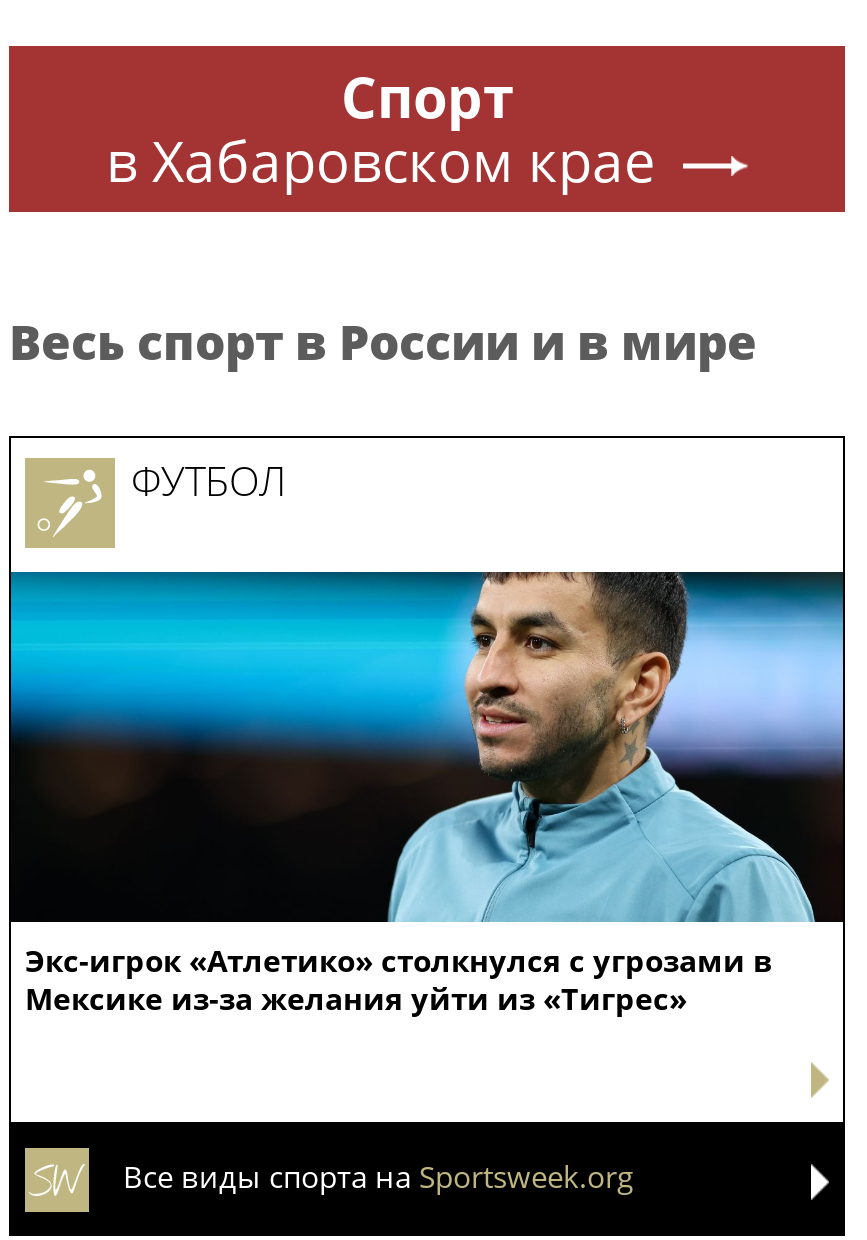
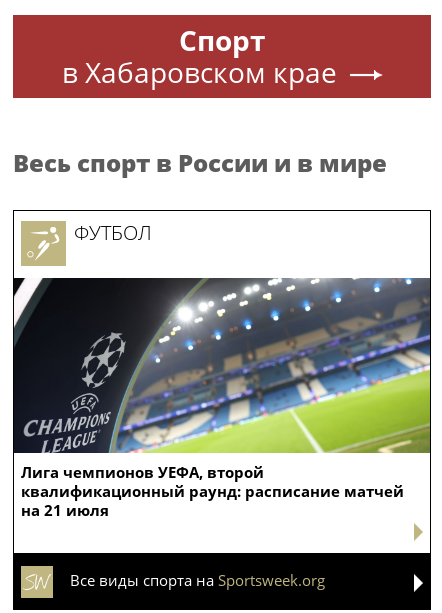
- [image]
- Экс-игрок «Атлетико» столкнулся с угрозами в
- Мексике из-за желания уйти из «Тигрес»
+ [image]
+ Лига чемпионов УЕФА, второй
+ квалификационный раунд: расписание матчей
+ на 21 июля
